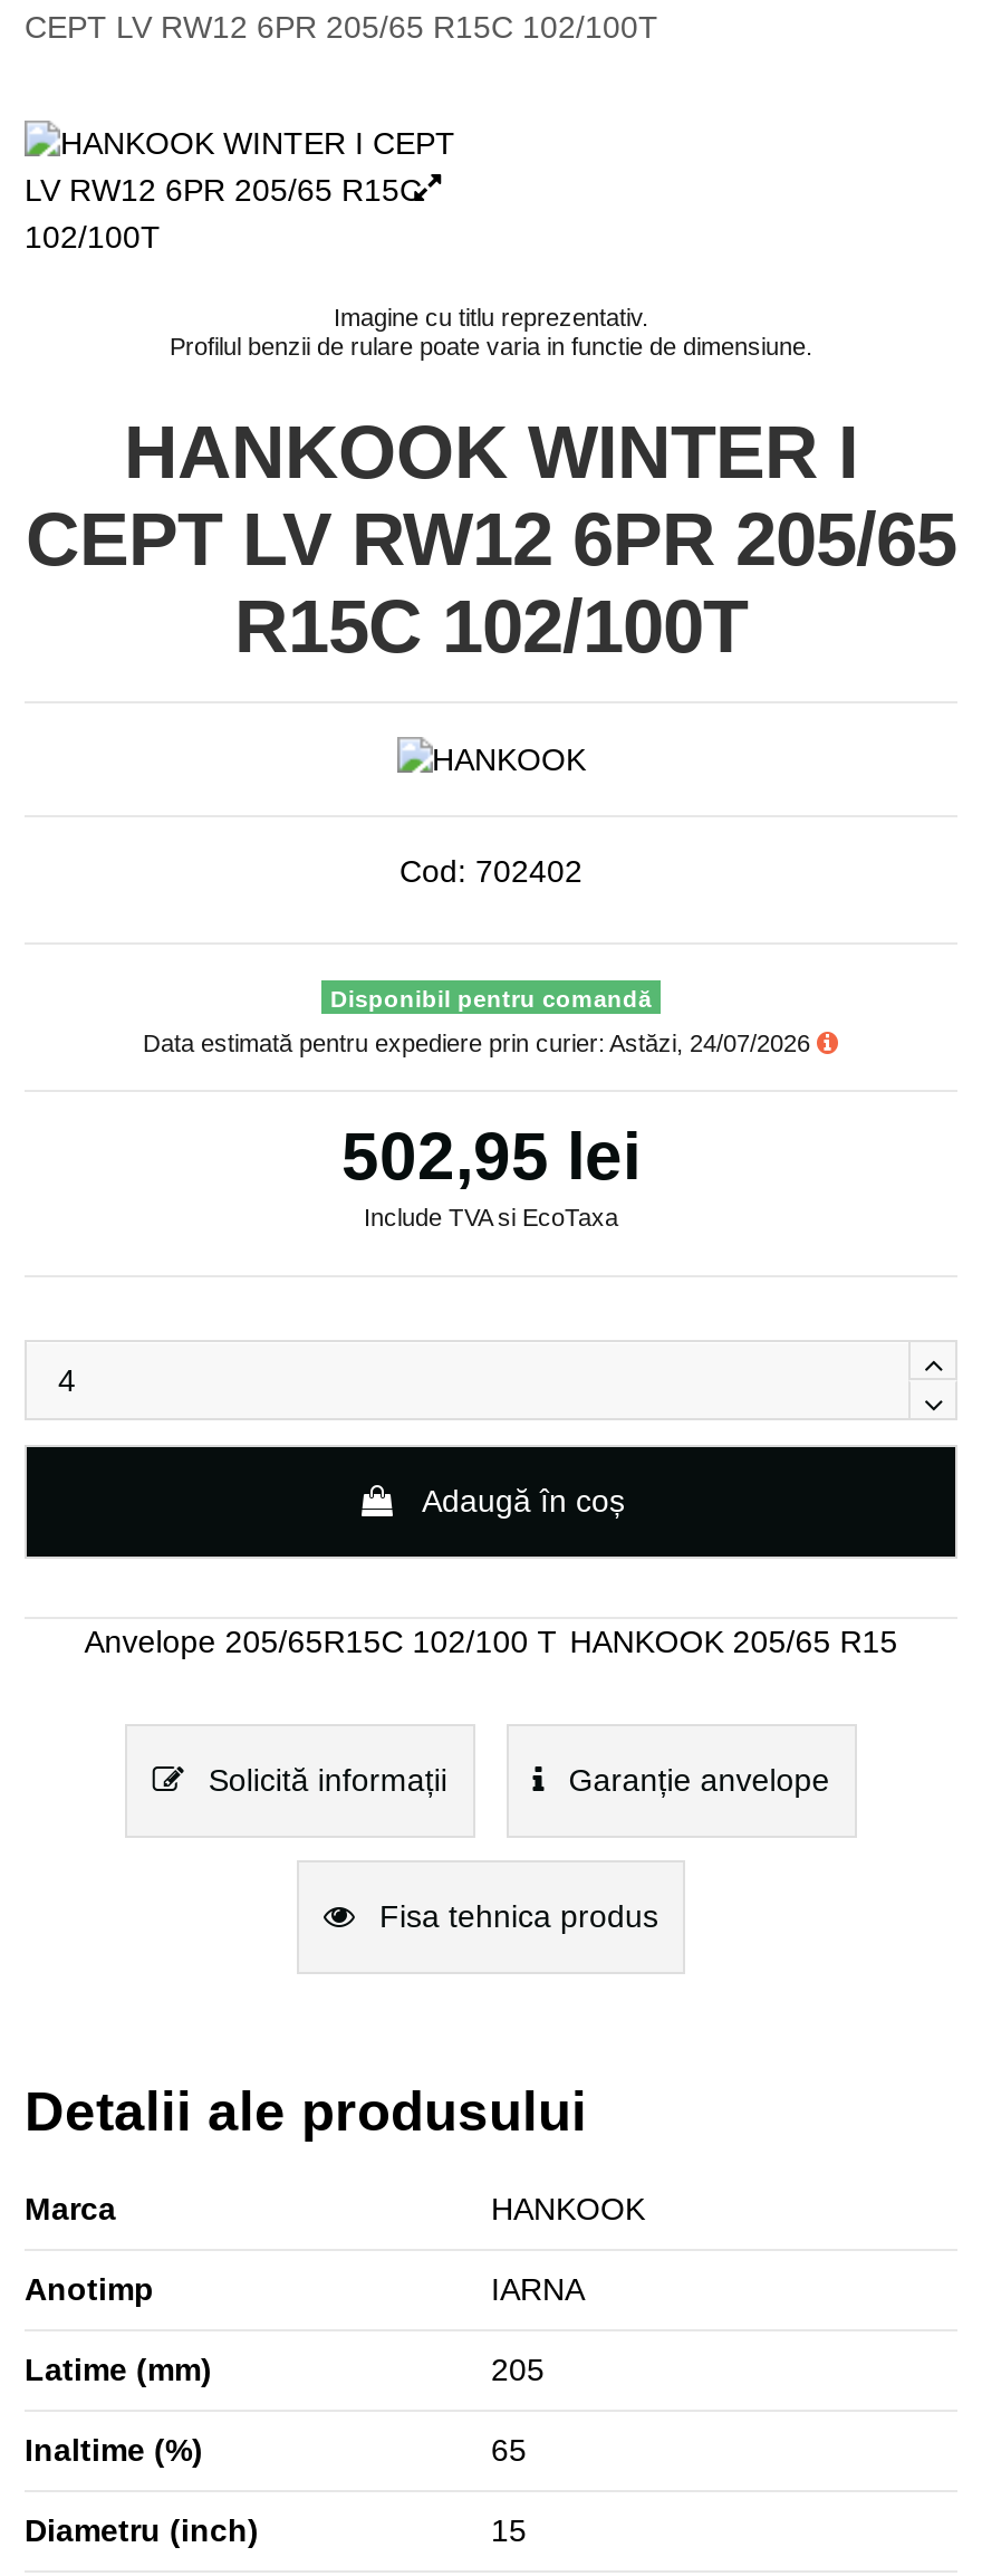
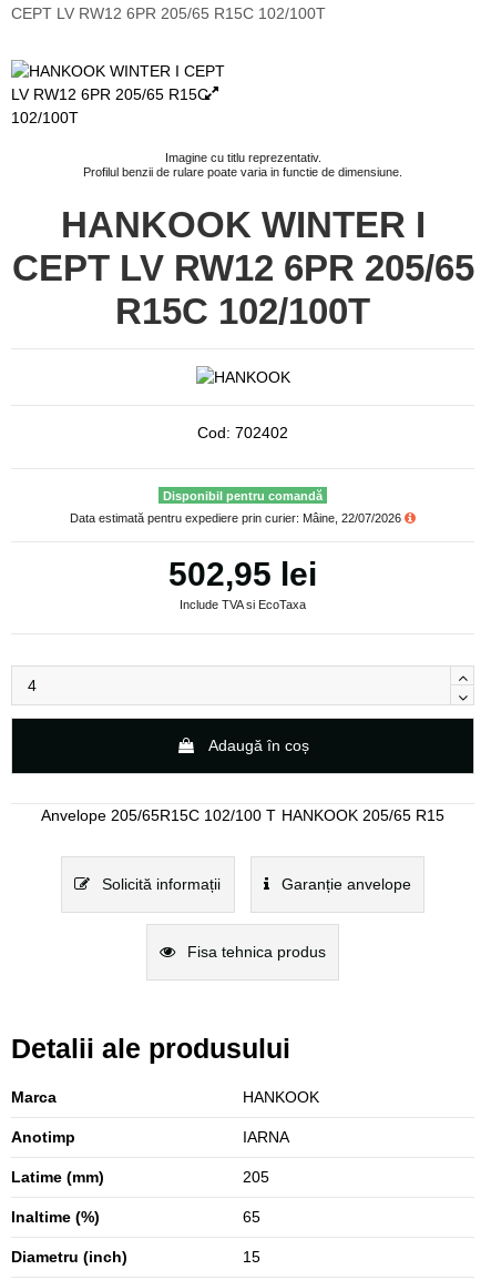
- Data estimată pentru expediere prin curier: Astăzi, 24/07/2026
+ Data estimată pentru expediere prin curier: Mâine, 22/07/2026
